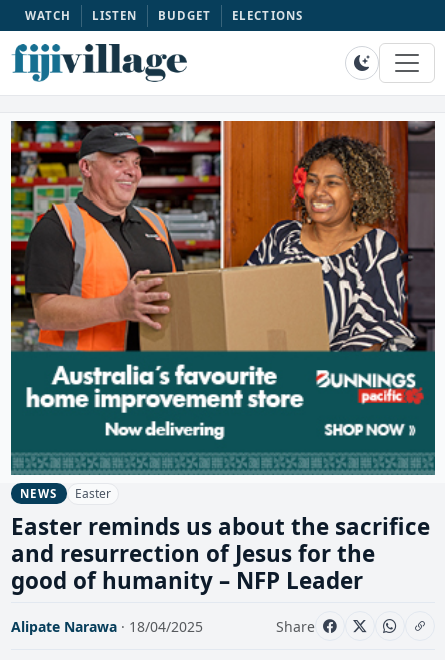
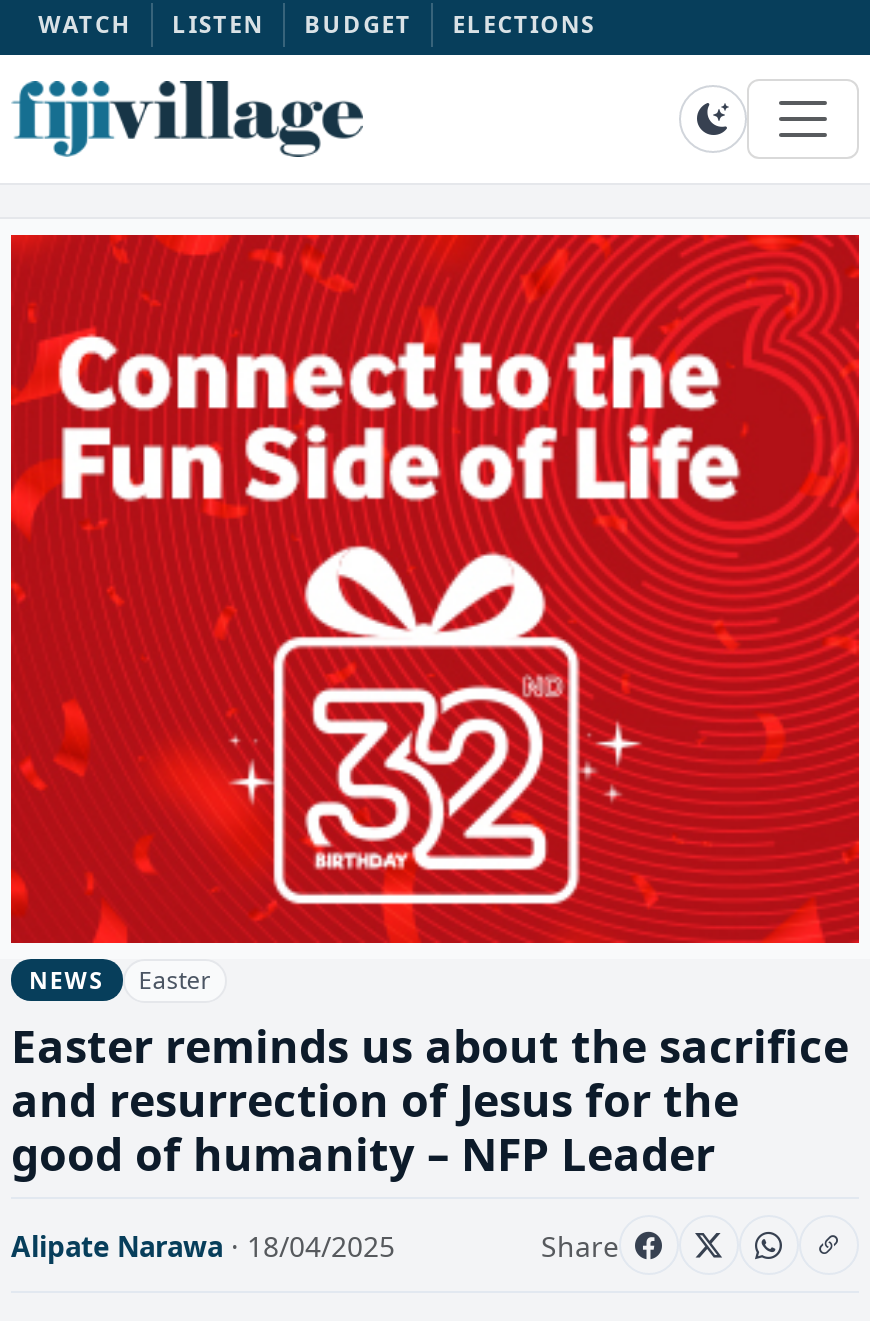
- [image]
+ [image]
